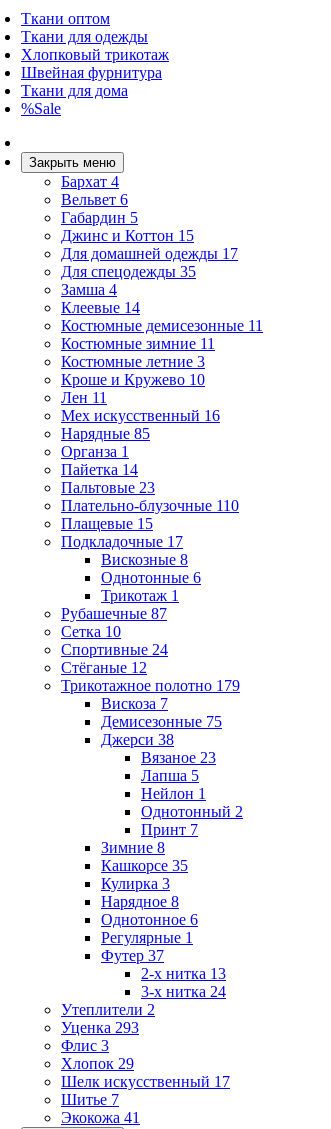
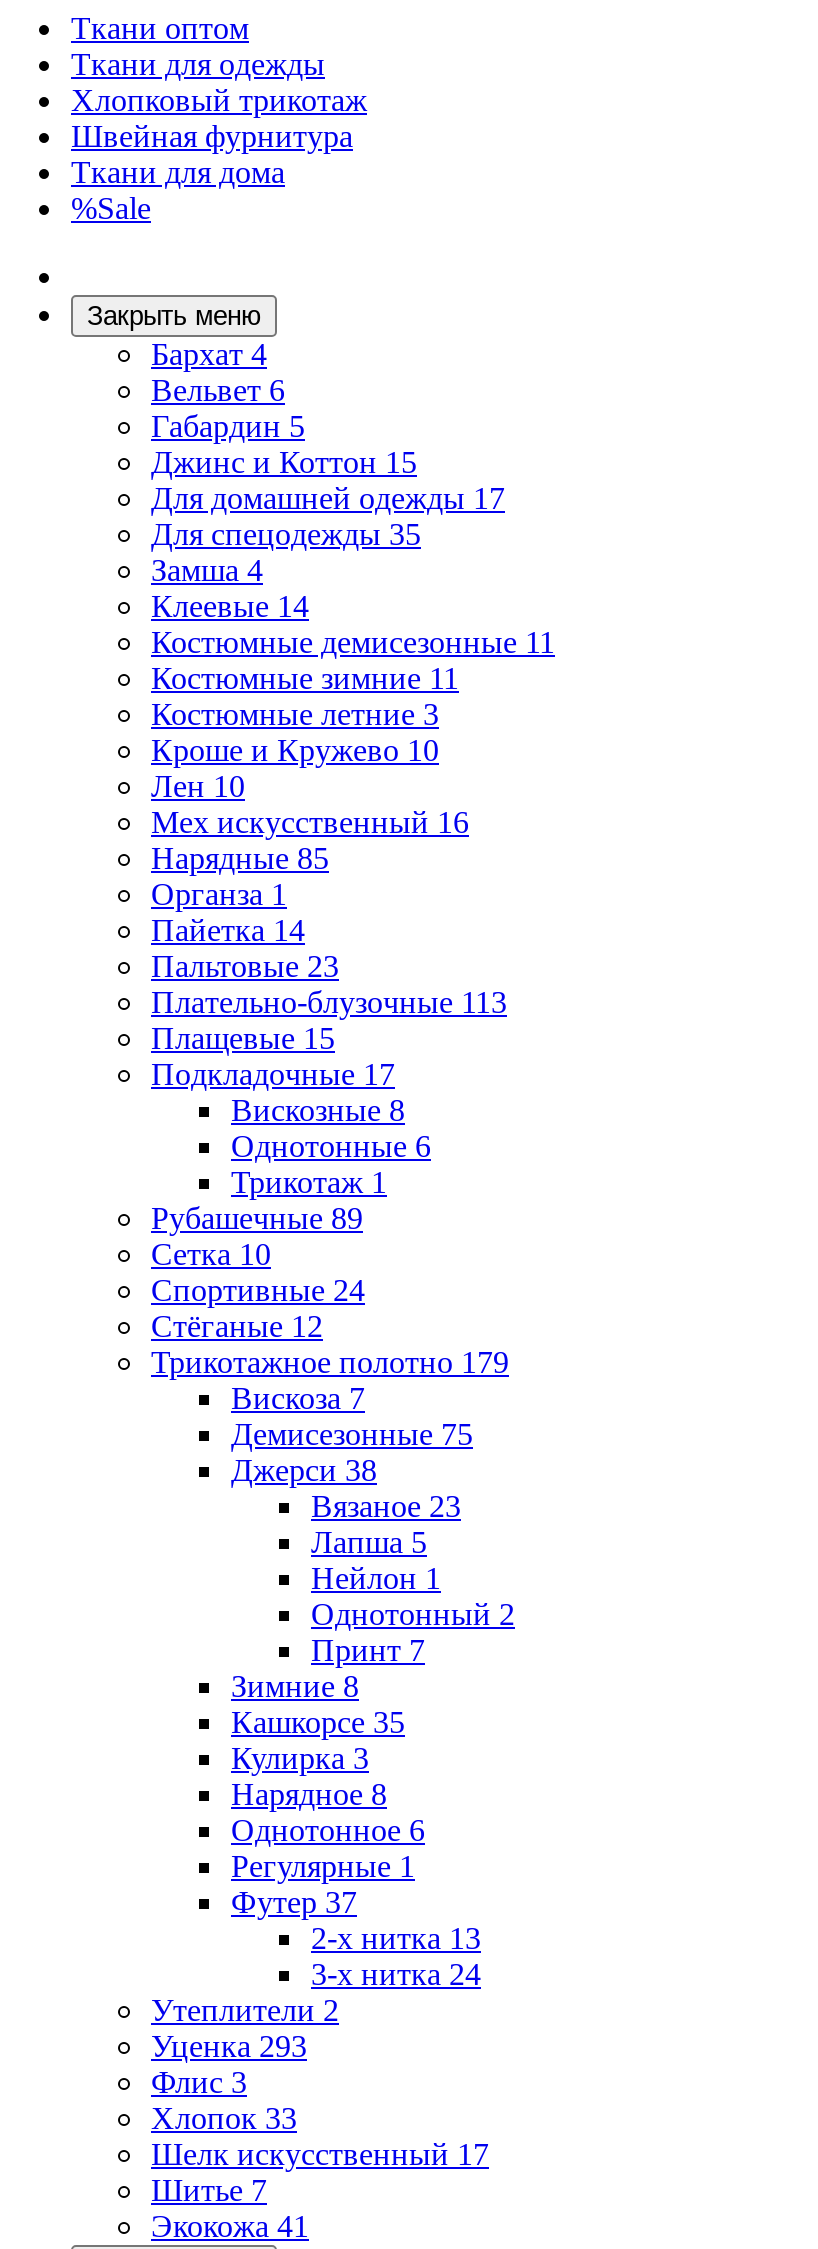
- Лен 11
+ Лен 10

- Плательно-блузочные 110
+ Плательно-блузочные 113

- Рубашечные 87
+ Рубашечные 89

- Хлопок 29
+ Хлопок 33
